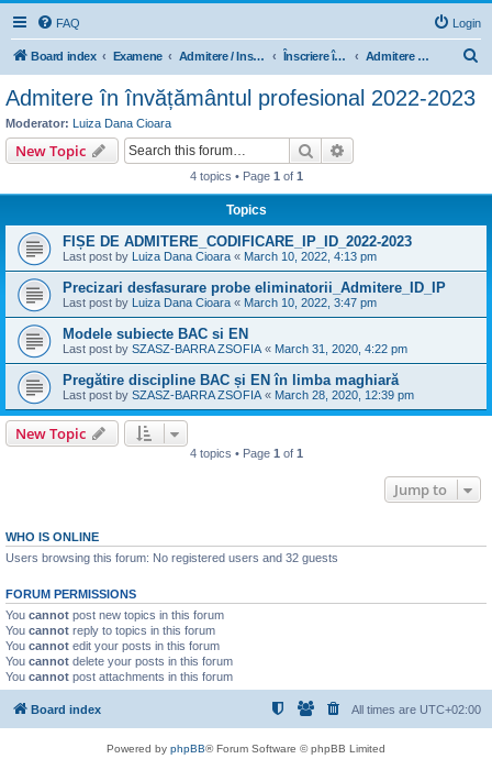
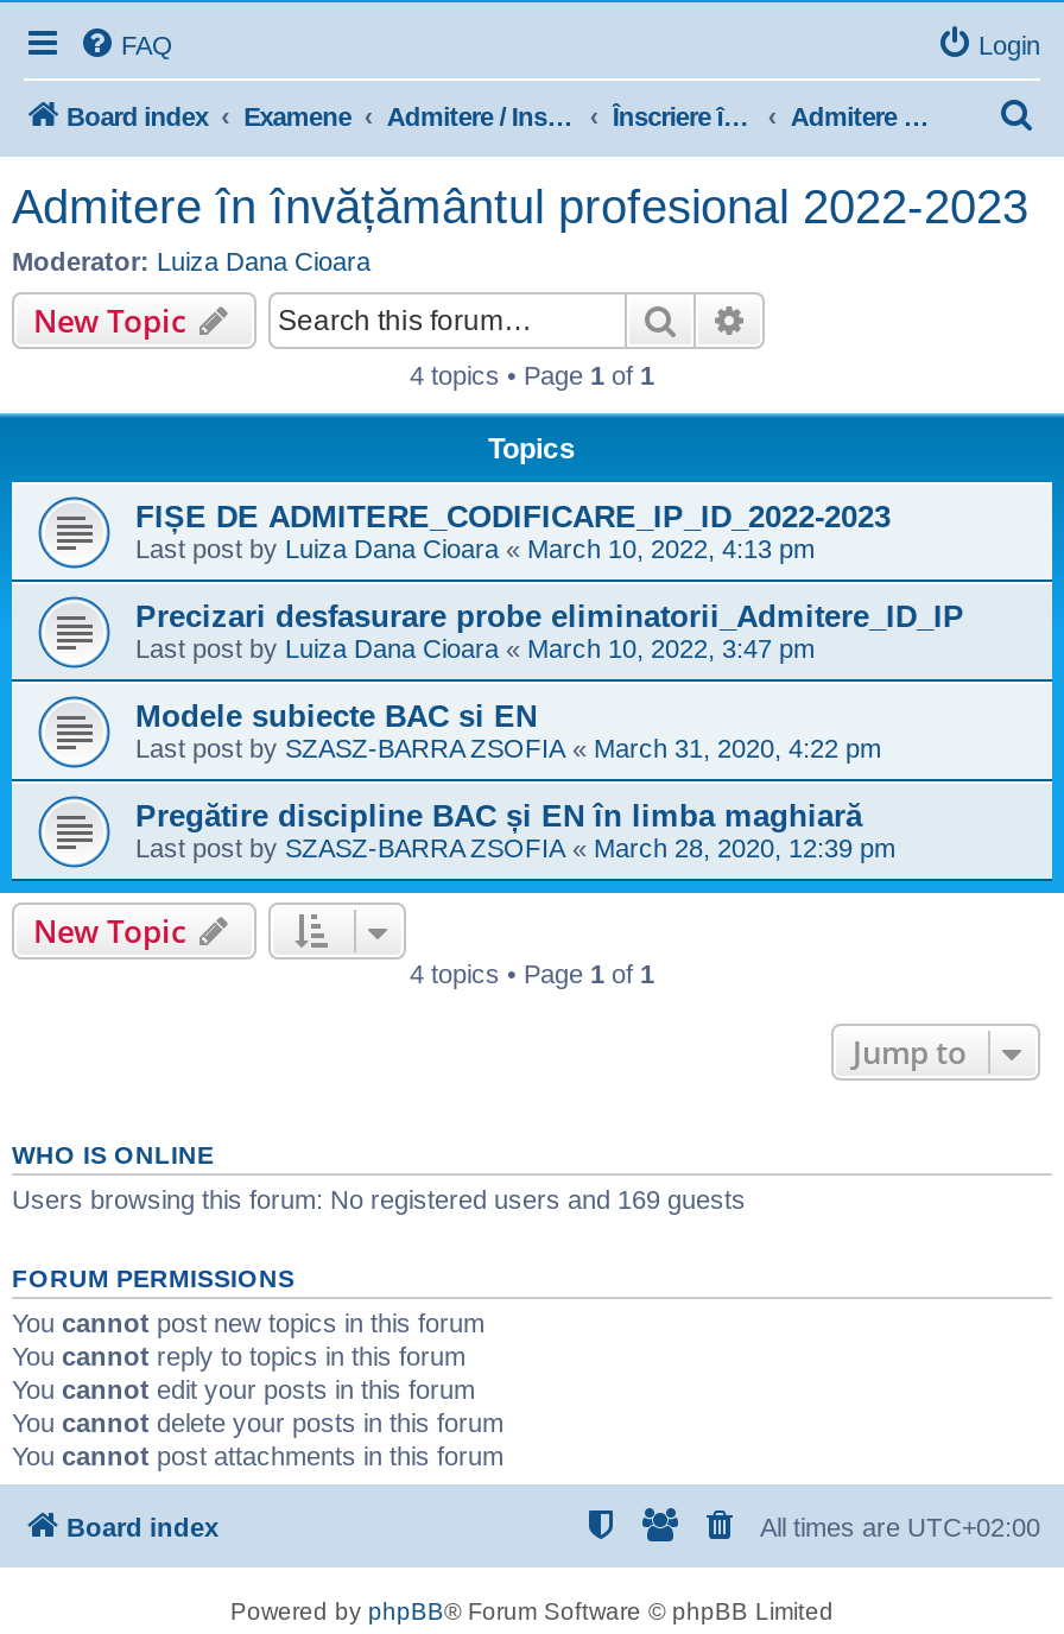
- Users browsing this forum: No registered users and 32 guests
+ Users browsing this forum: No registered users and 169 guests
